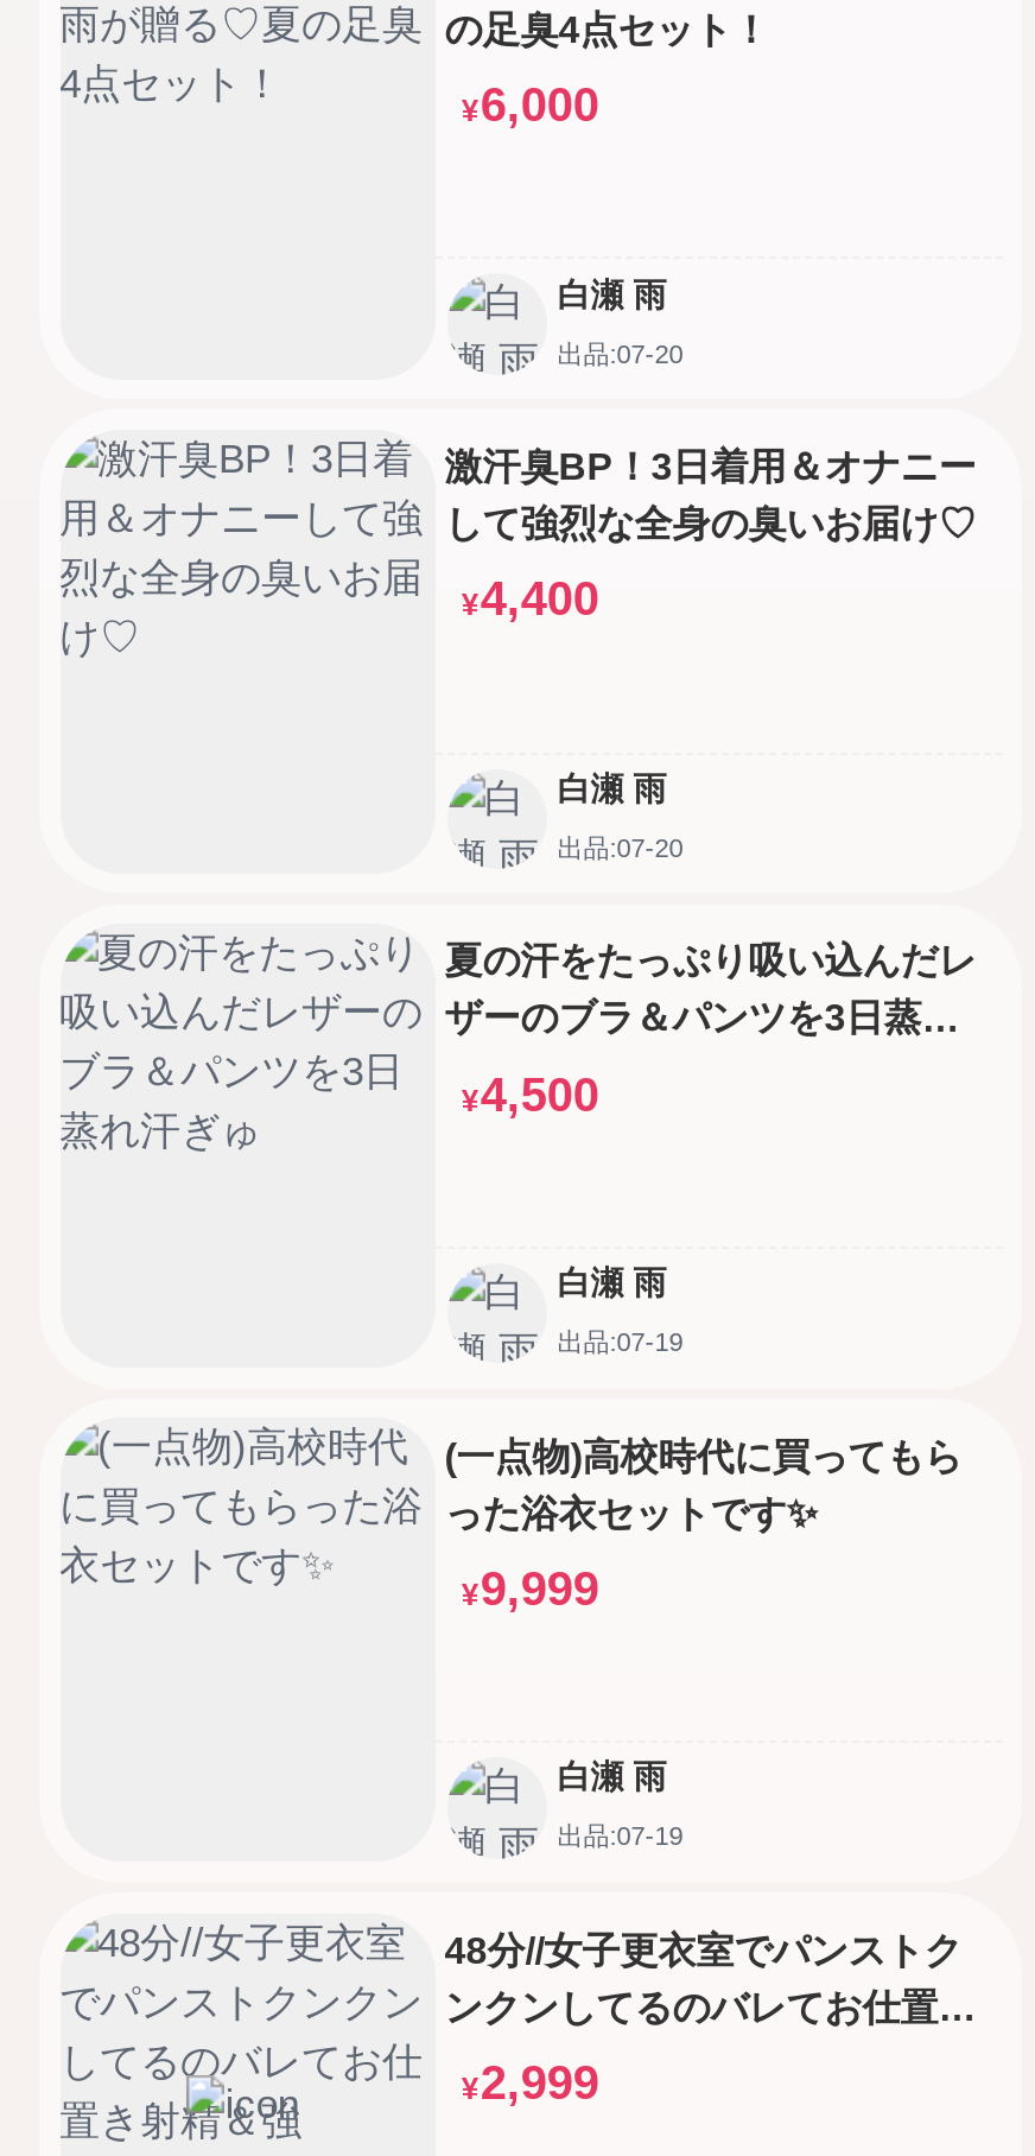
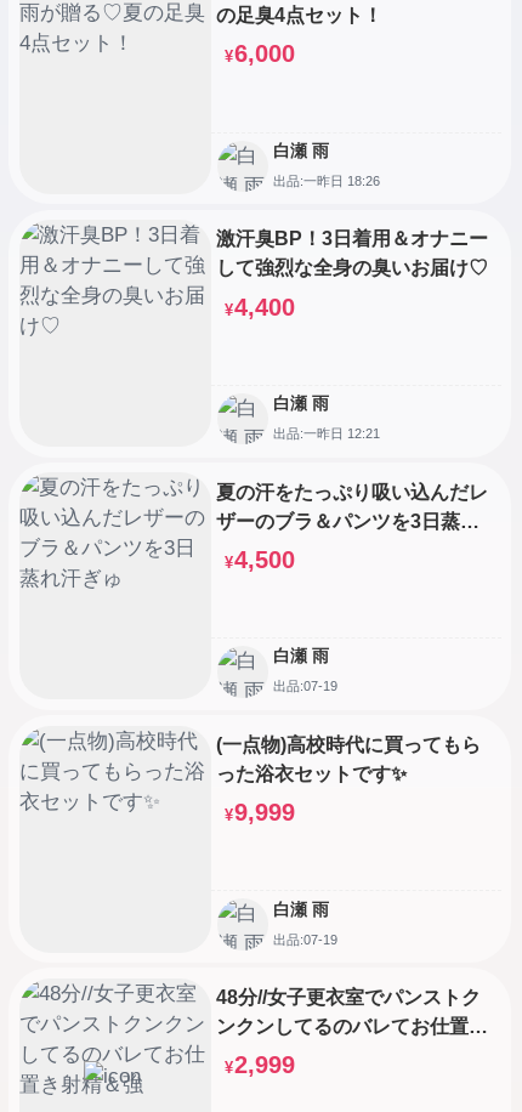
- 出品:07-20
+ 出品:一昨日 18:26

- 出品:07-20
+ 出品:一昨日 12:21
